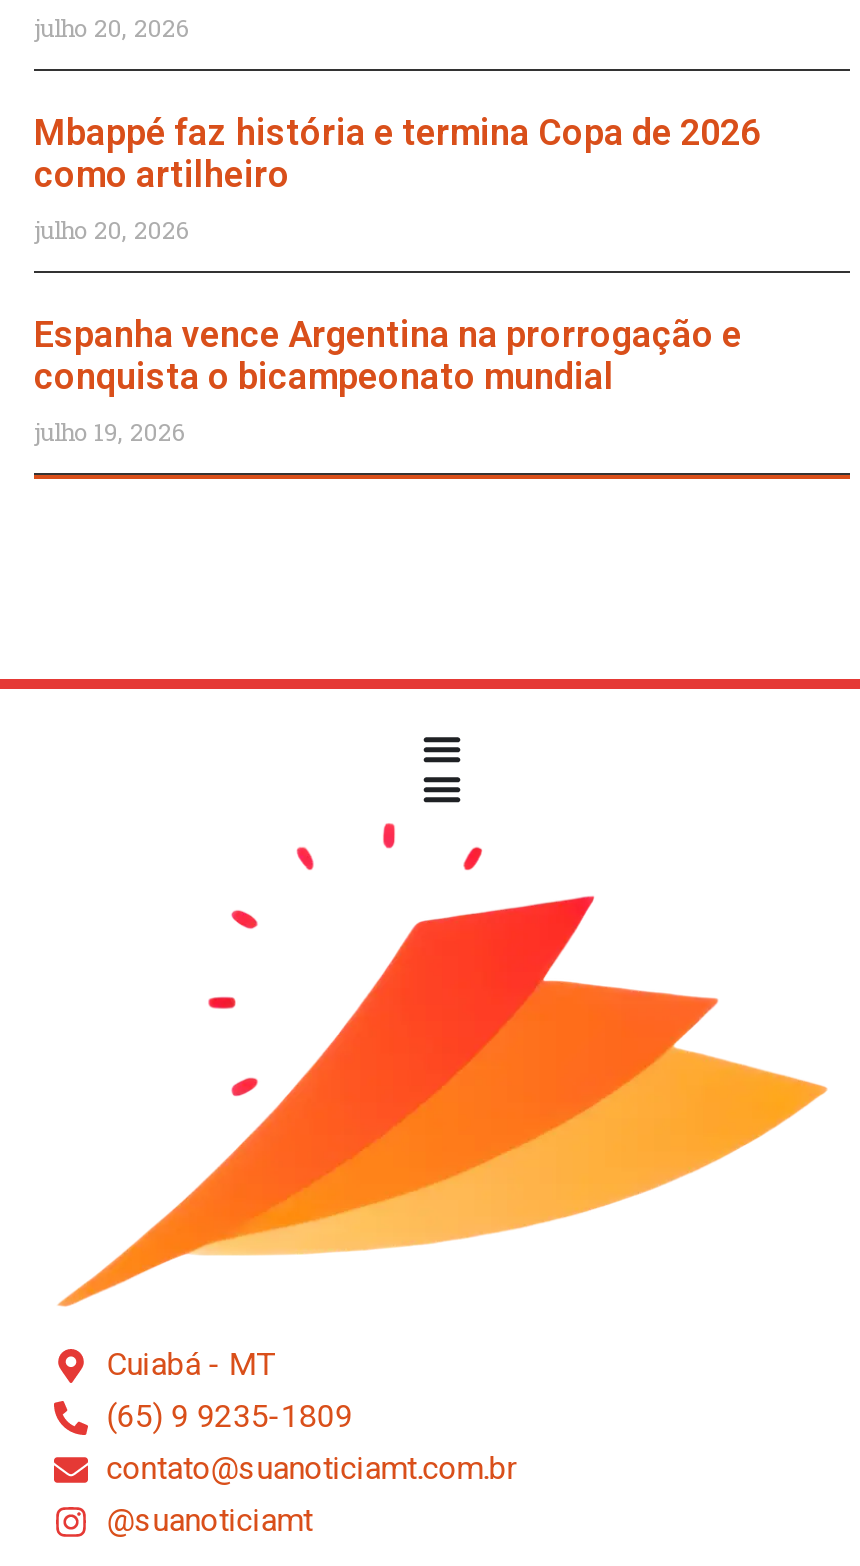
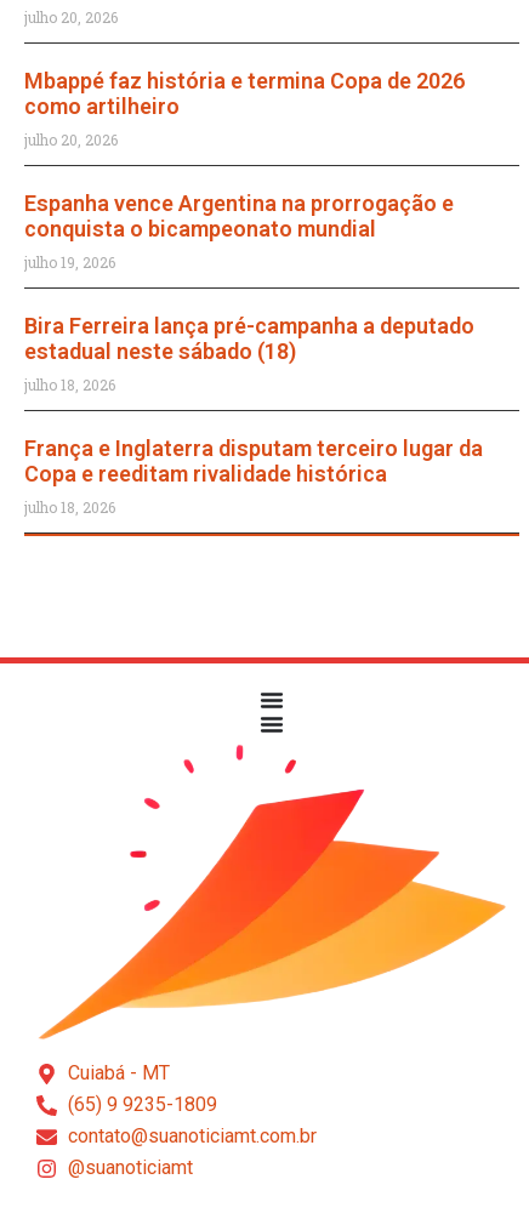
+ Bira Ferreira lança pré-campanha a deputado
+ estadual neste sábado (18)
+ julho 18, 2026
+ França e Inglaterra disputam terceiro lugar da
+ Copa e reeditam rivalidade histórica
+ julho 18, 2026
